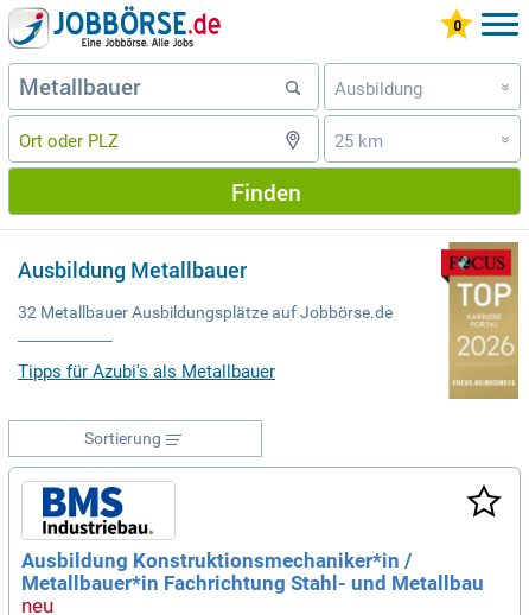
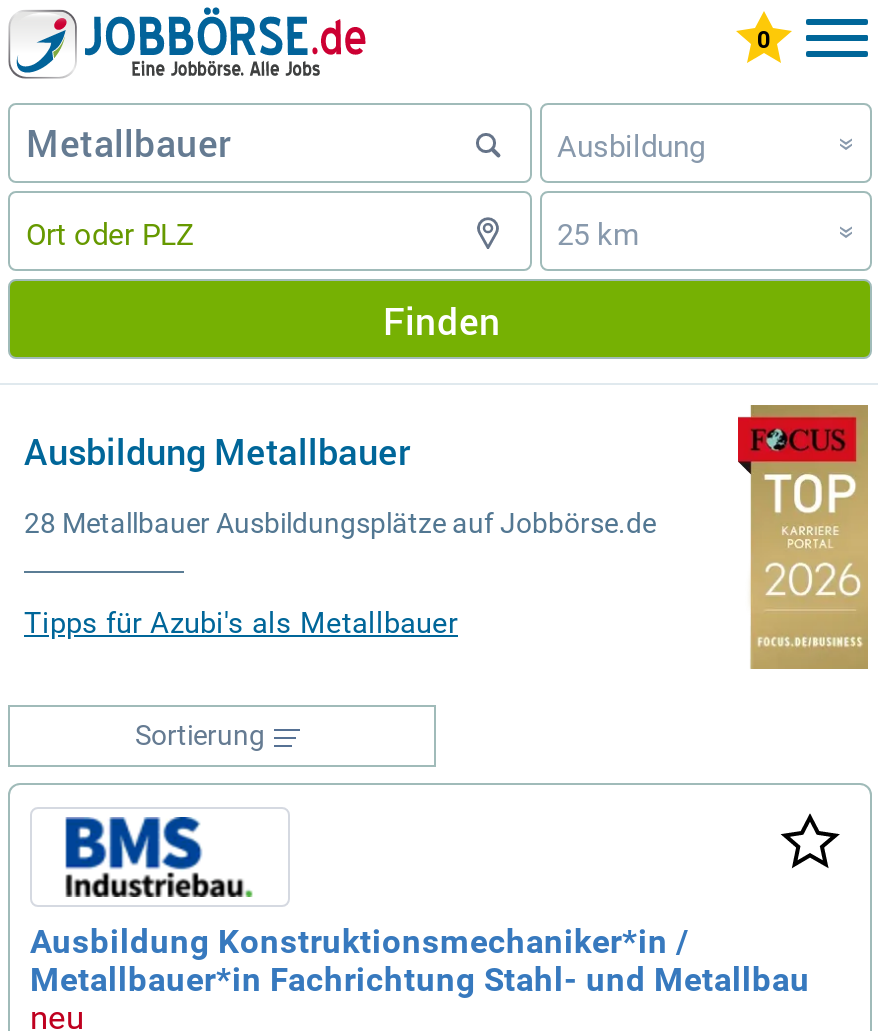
- 32 Metallbauer Ausbildungsplätze auf Jobbörse.de
+ 28 Metallbauer Ausbildungsplätze auf Jobbörse.de
